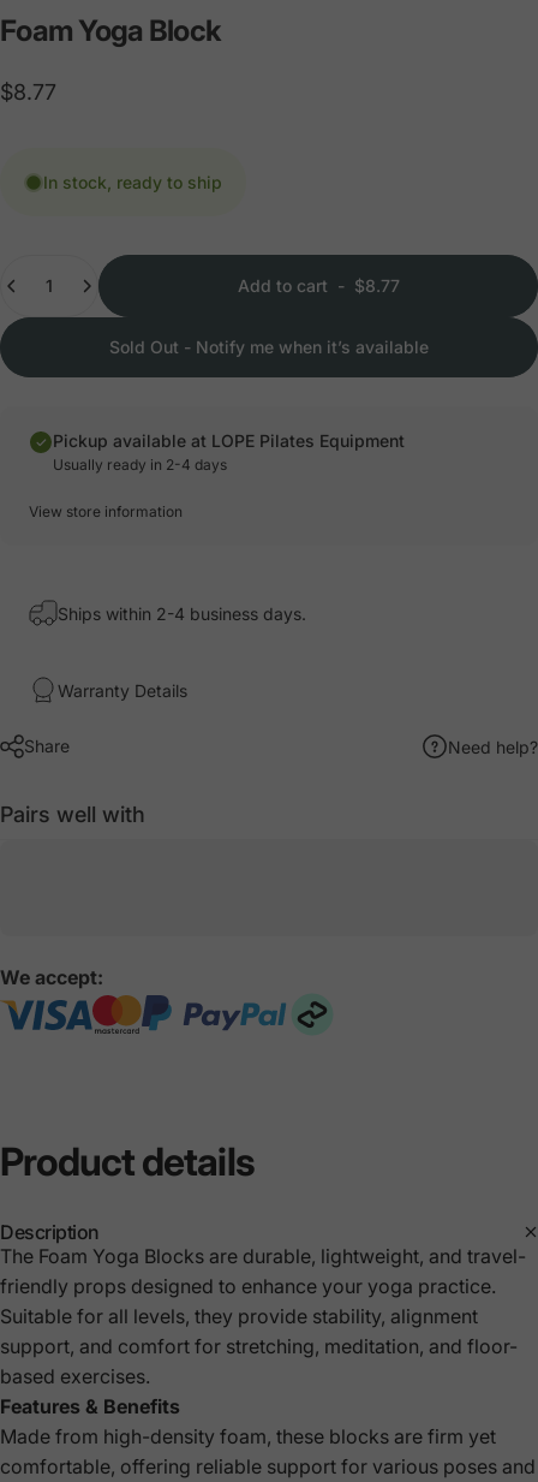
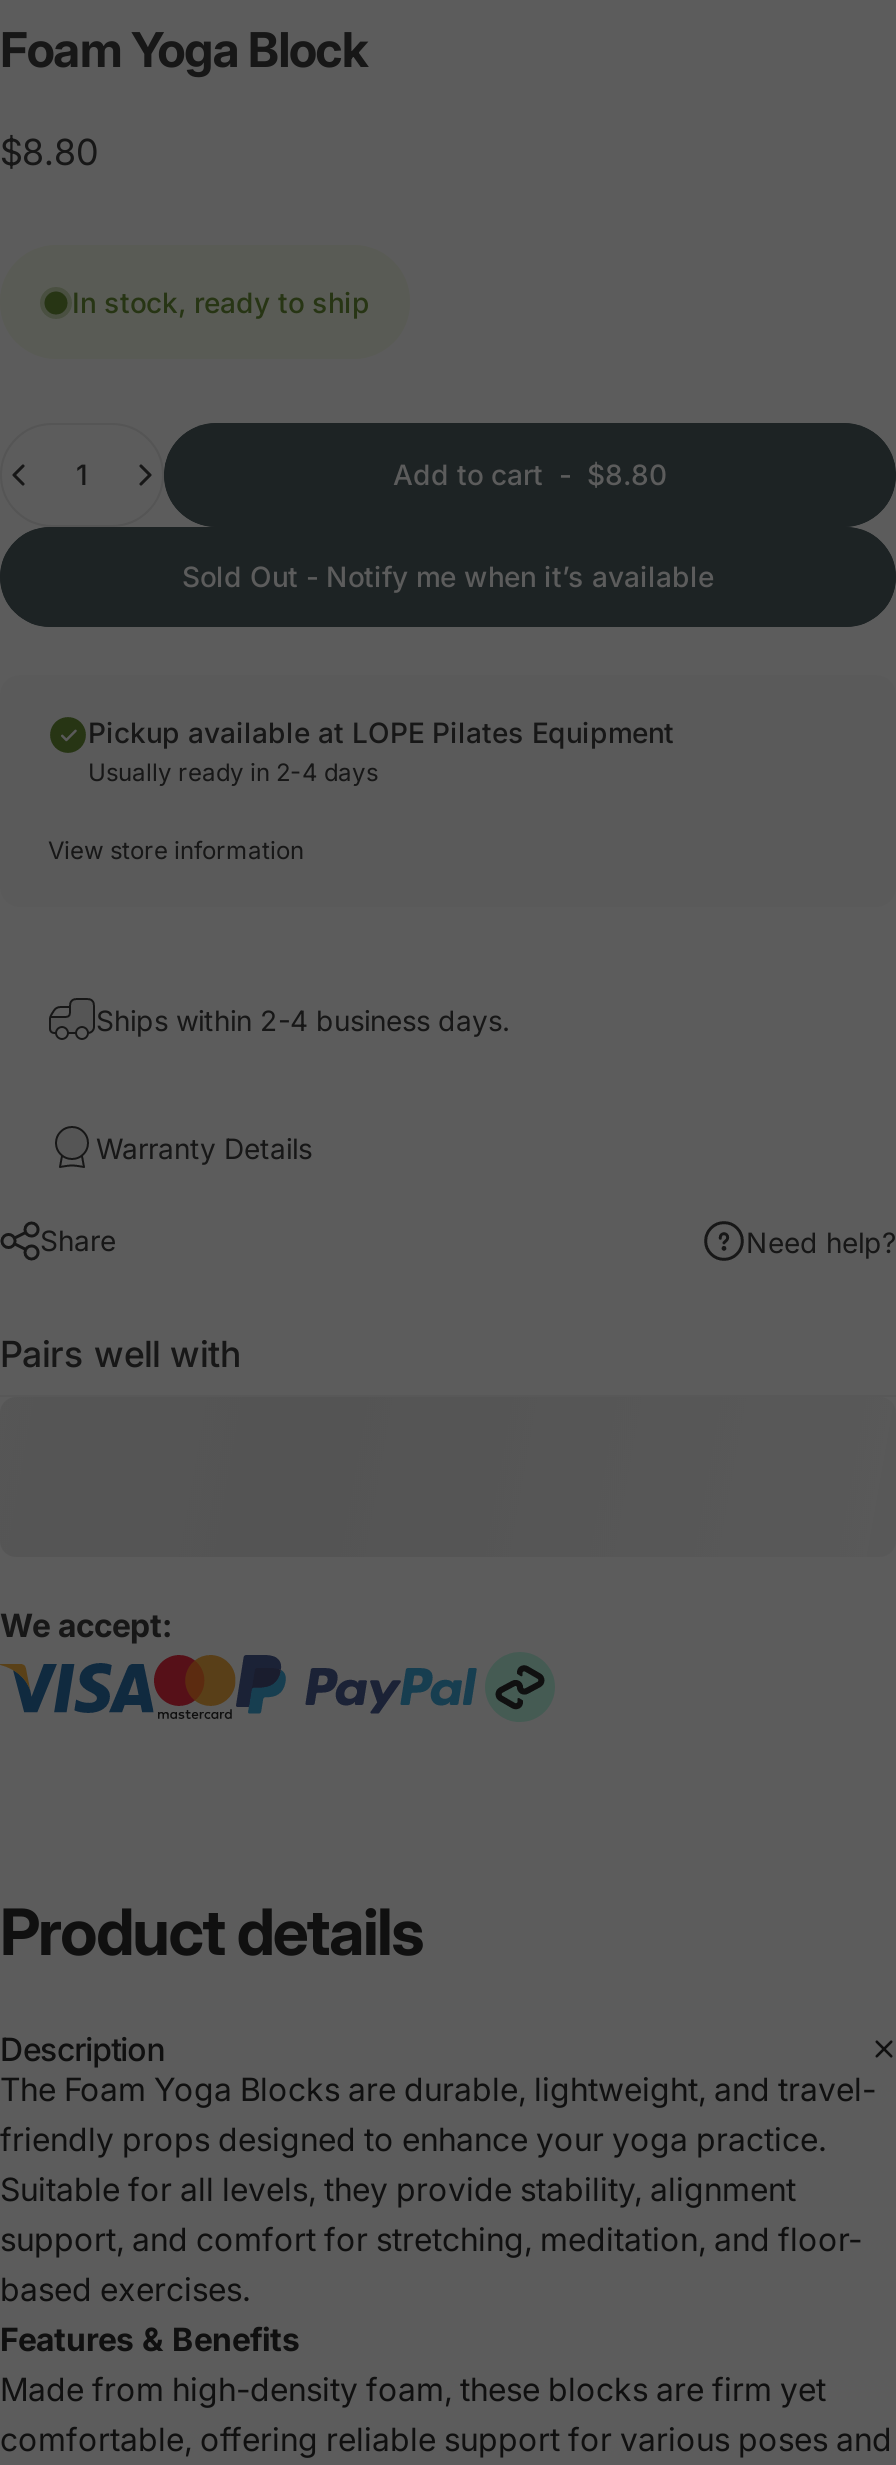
- $8.77
+ $8.80

- Add to cart - $8.77
+ Add to cart - $8.80
